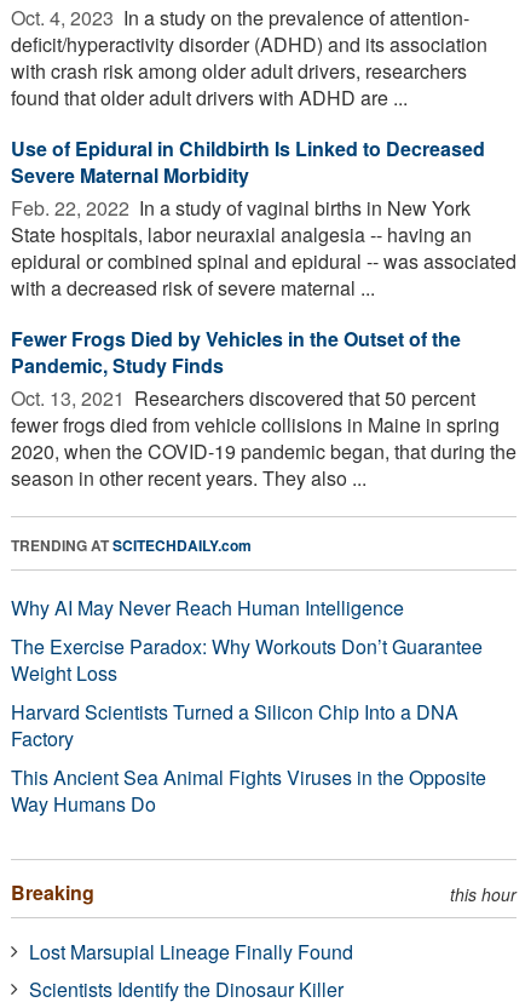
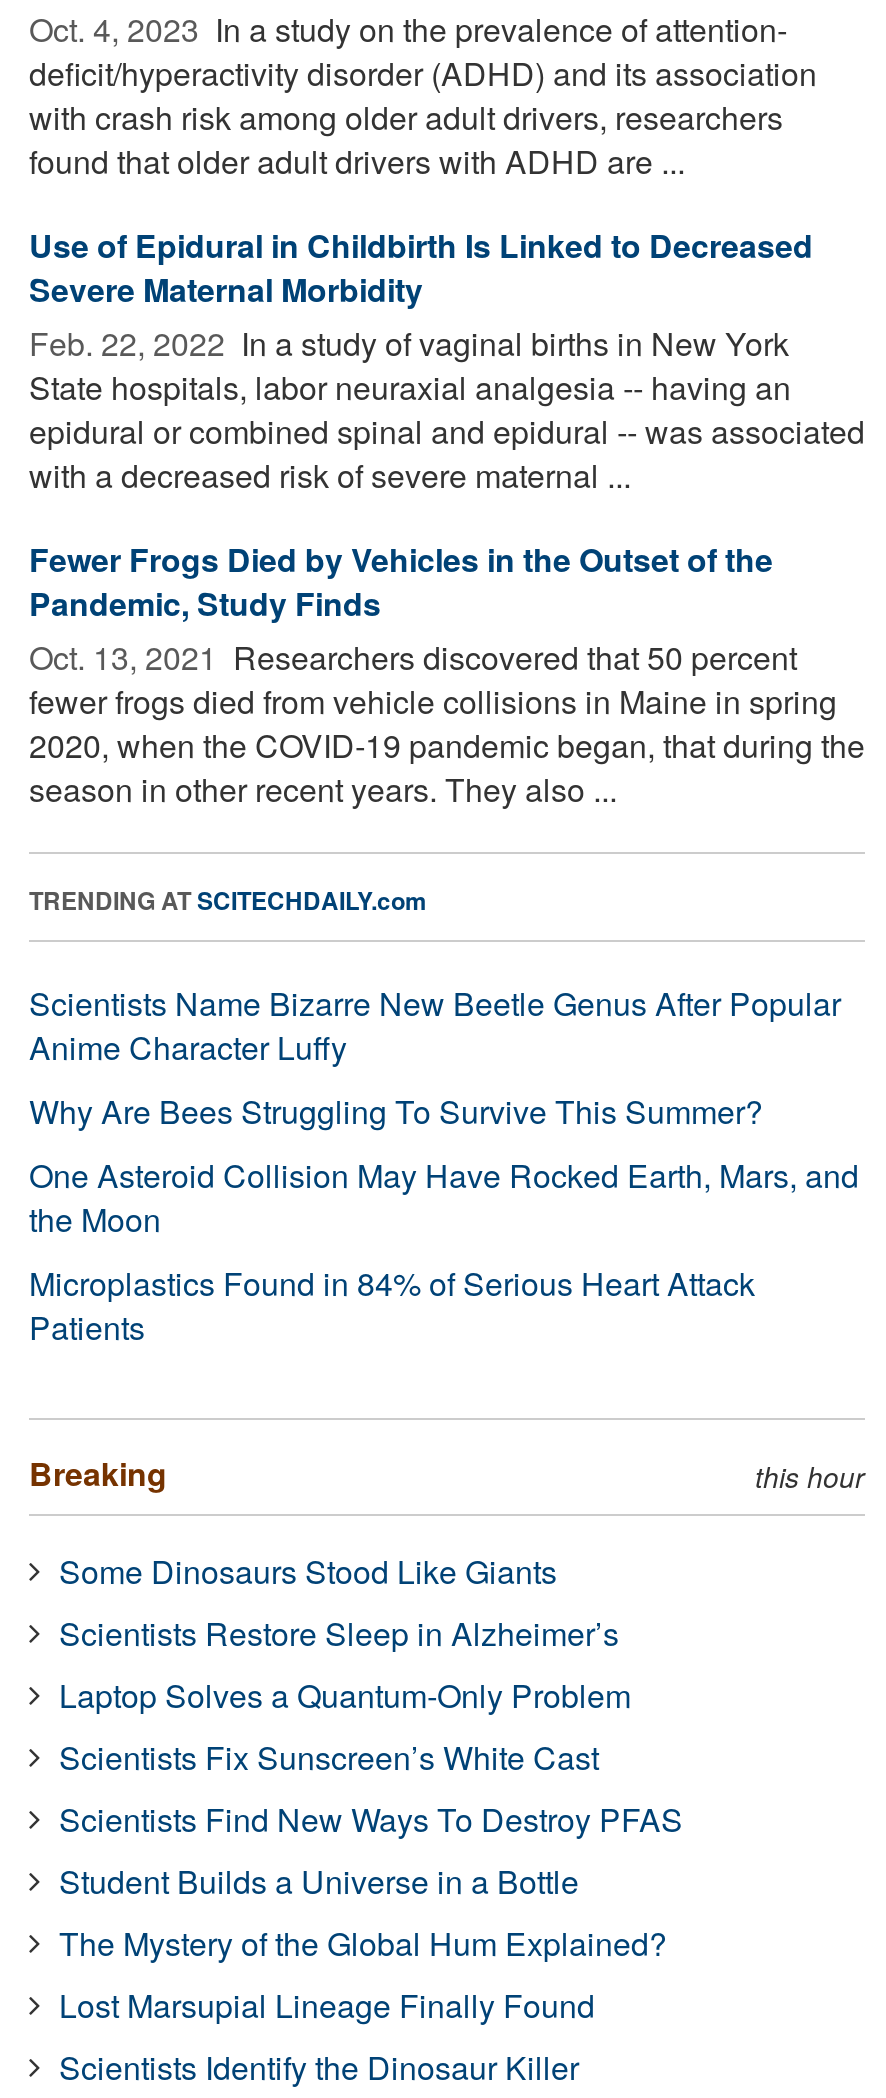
- Why AI May Never Reach Human Intelligence
- The Exercise Paradox: Why Workouts Don’t Guarantee
- Weight Loss
- Harvard Scientists Turned a Silicon Chip Into a DNA
- Factory
- This Ancient Sea Animal Fights Viruses in the Opposite
- Way Humans Do
+ Scientists Name Bizarre New Beetle Genus After Popular
+ Anime Character Luffy
+ Why Are Bees Struggling To Survive This Summer?
+ One Asteroid Collision May Have Rocked Earth, Mars, and
+ the Moon
+ Microplastics Found in 84% of Serious Heart Attack
+ Patients

+ Some Dinosaurs Stood Like Giants
+ Scientists Restore Sleep in Alzheimer’s
+ Laptop Solves a Quantum-Only Problem
+ Scientists Fix Sunscreen’s White Cast
+ Scientists Find New Ways To Destroy PFAS
+ Student Builds a Universe in a Bottle
+ The Mystery of the Global Hum Explained?
